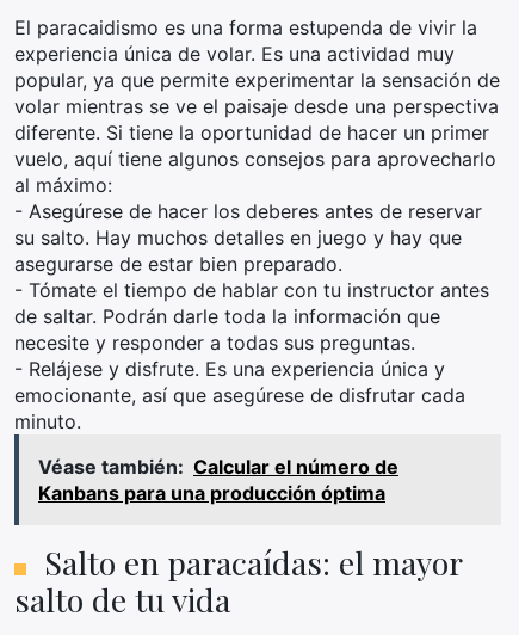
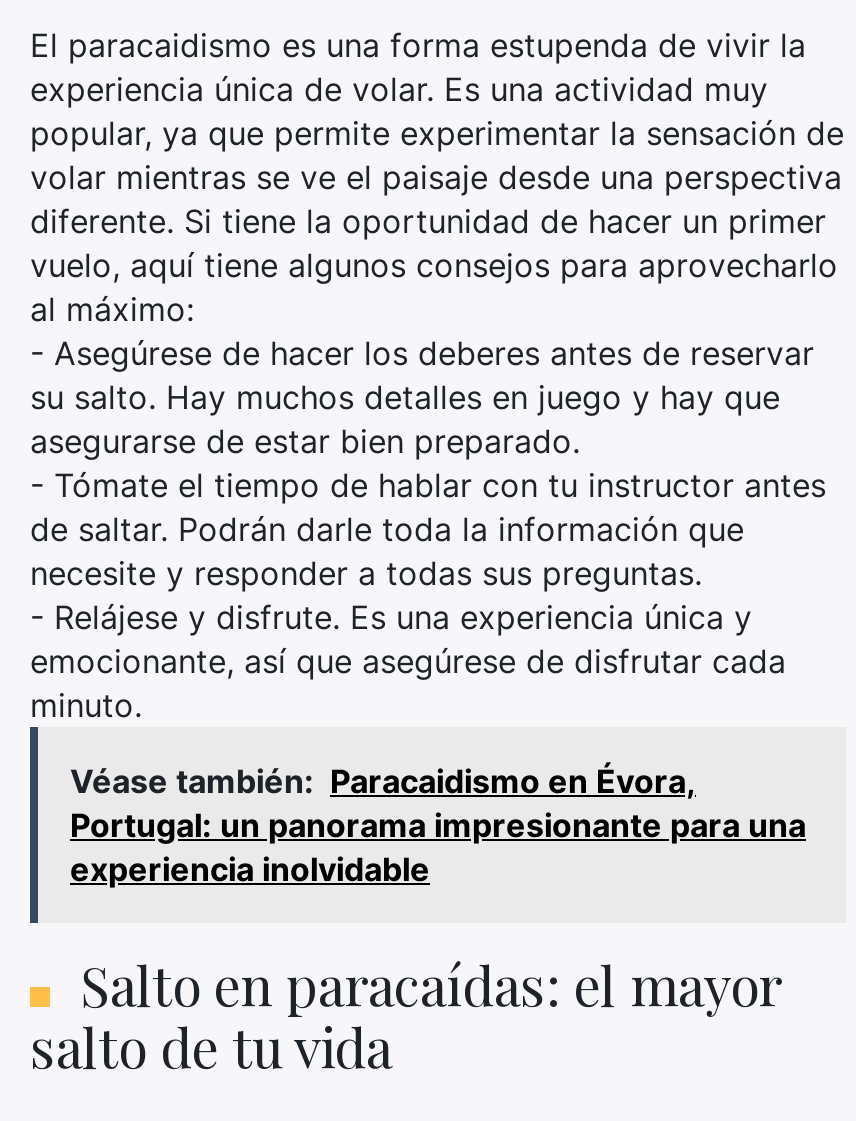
- Véase también: Calcular el número de
- Kanbans para una producción óptima
+ Véase también: Paracaidismo en Évora,
+ Portugal: un panorama impresionante para una
+ experiencia inolvidable
